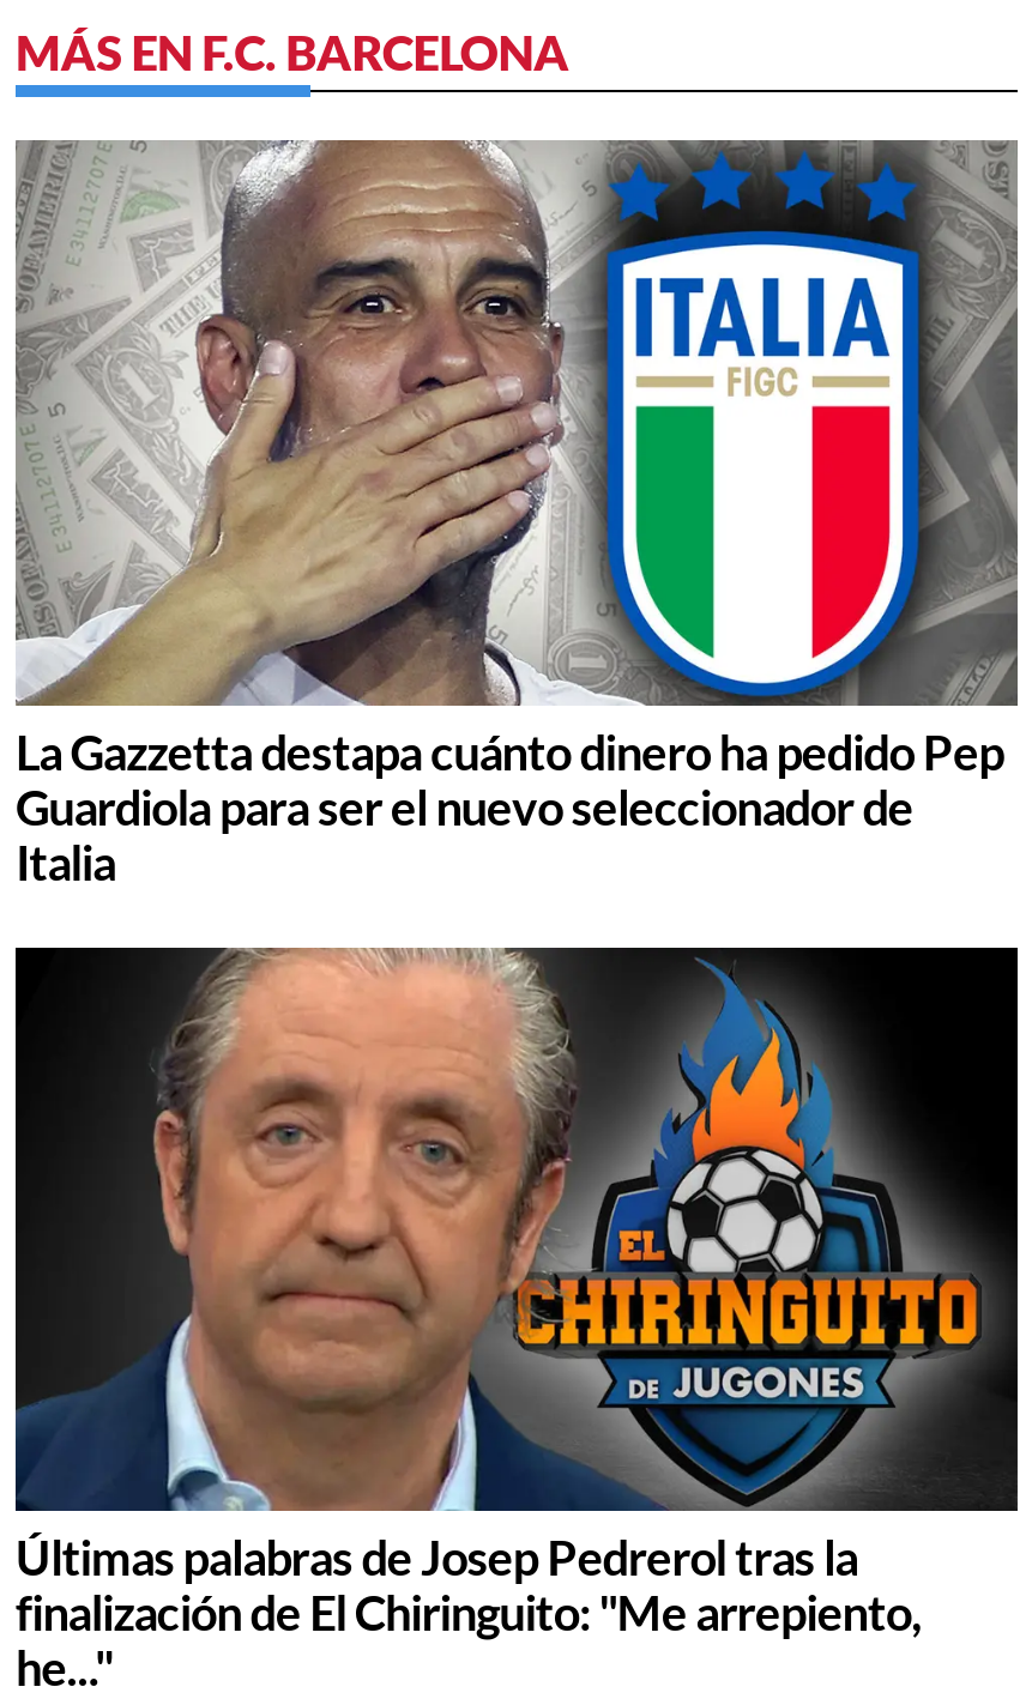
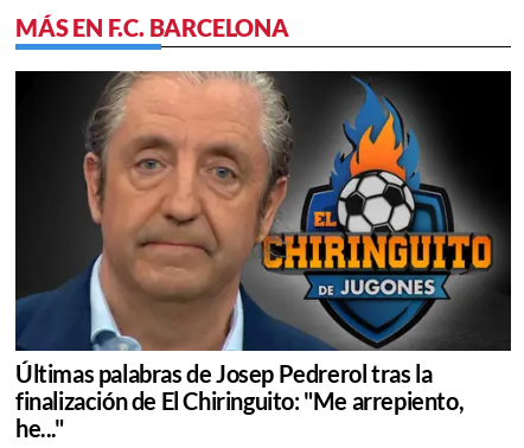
- [image]
- La Gazzetta destapa cuánto dinero ha pedido Pep
- Guardiola para ser el nuevo seleccionador de
- Italia
